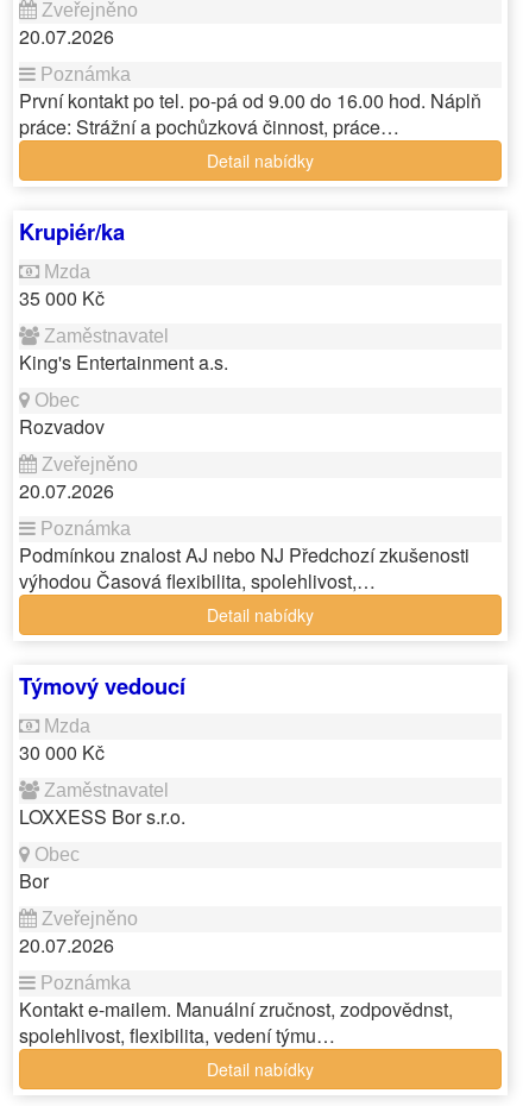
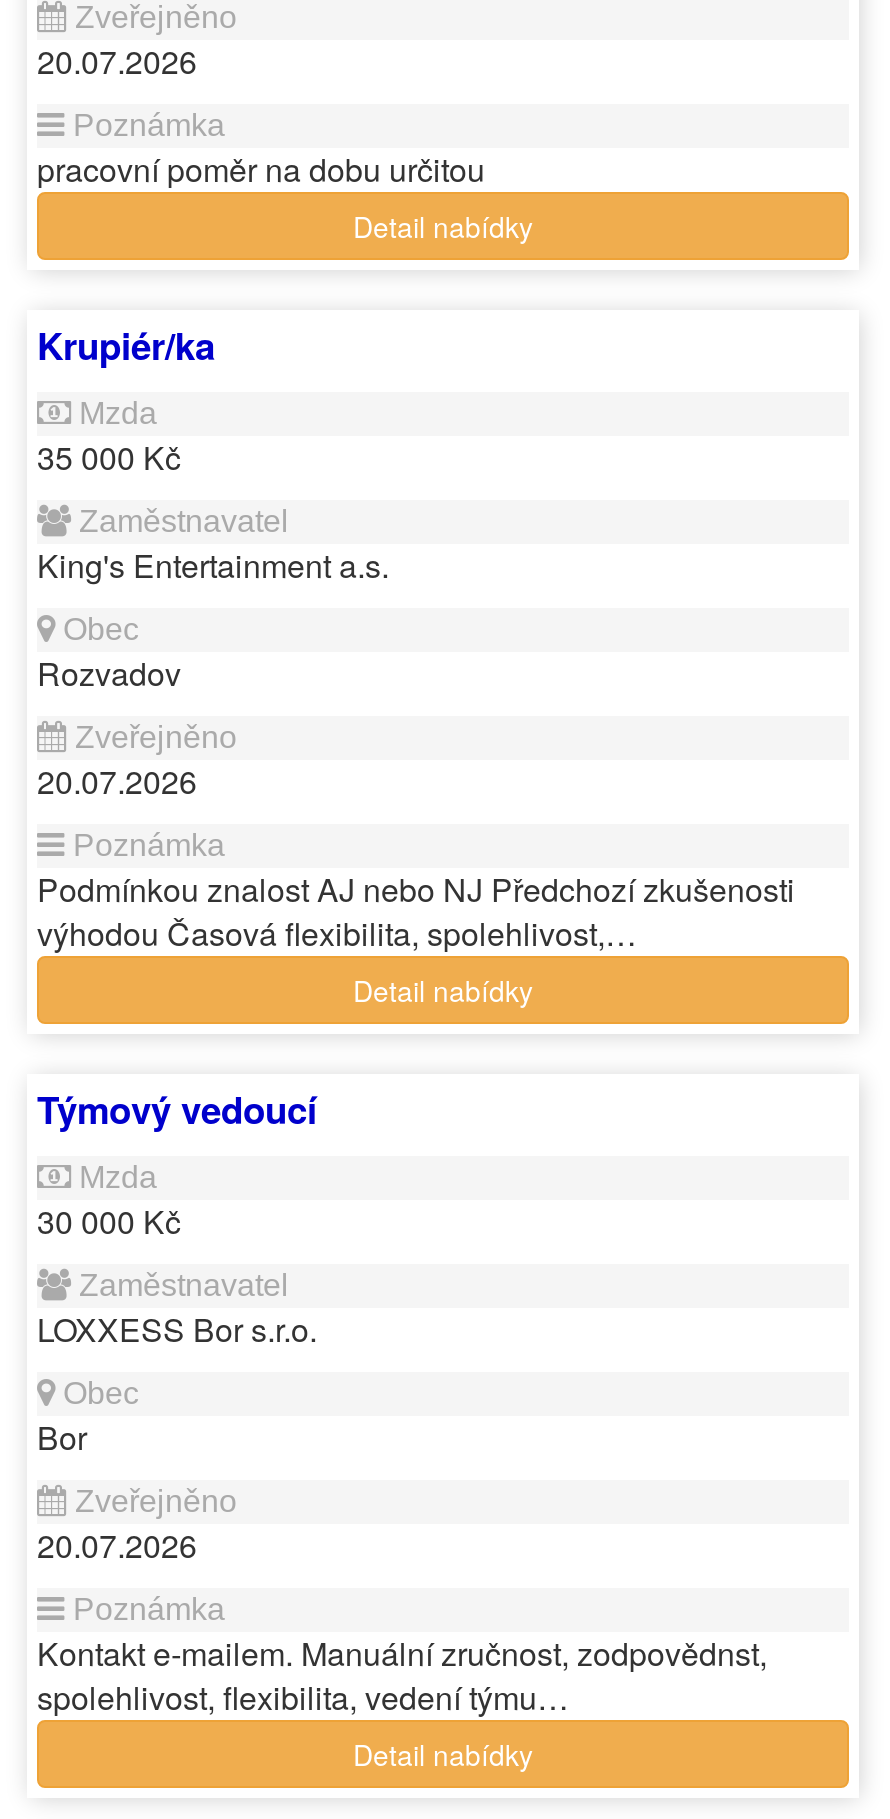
- První kontakt po tel. po-pá od 9.00 do 16.00 hod. Náplň
- práce: Strážní a pochůzková činnost, práce…
+ pracovní poměr na dobu určitou
